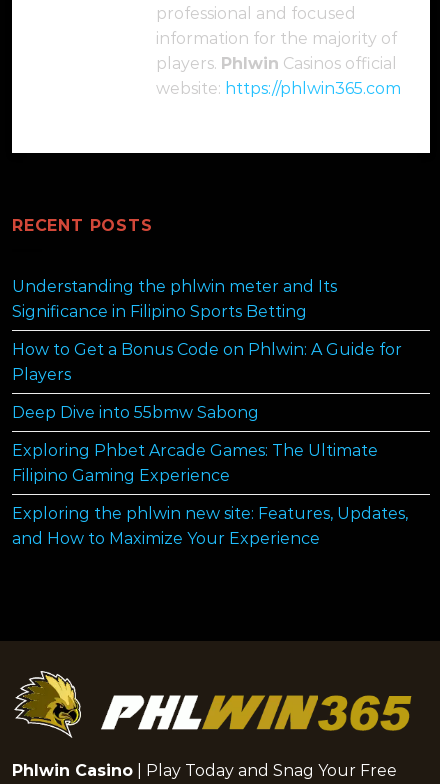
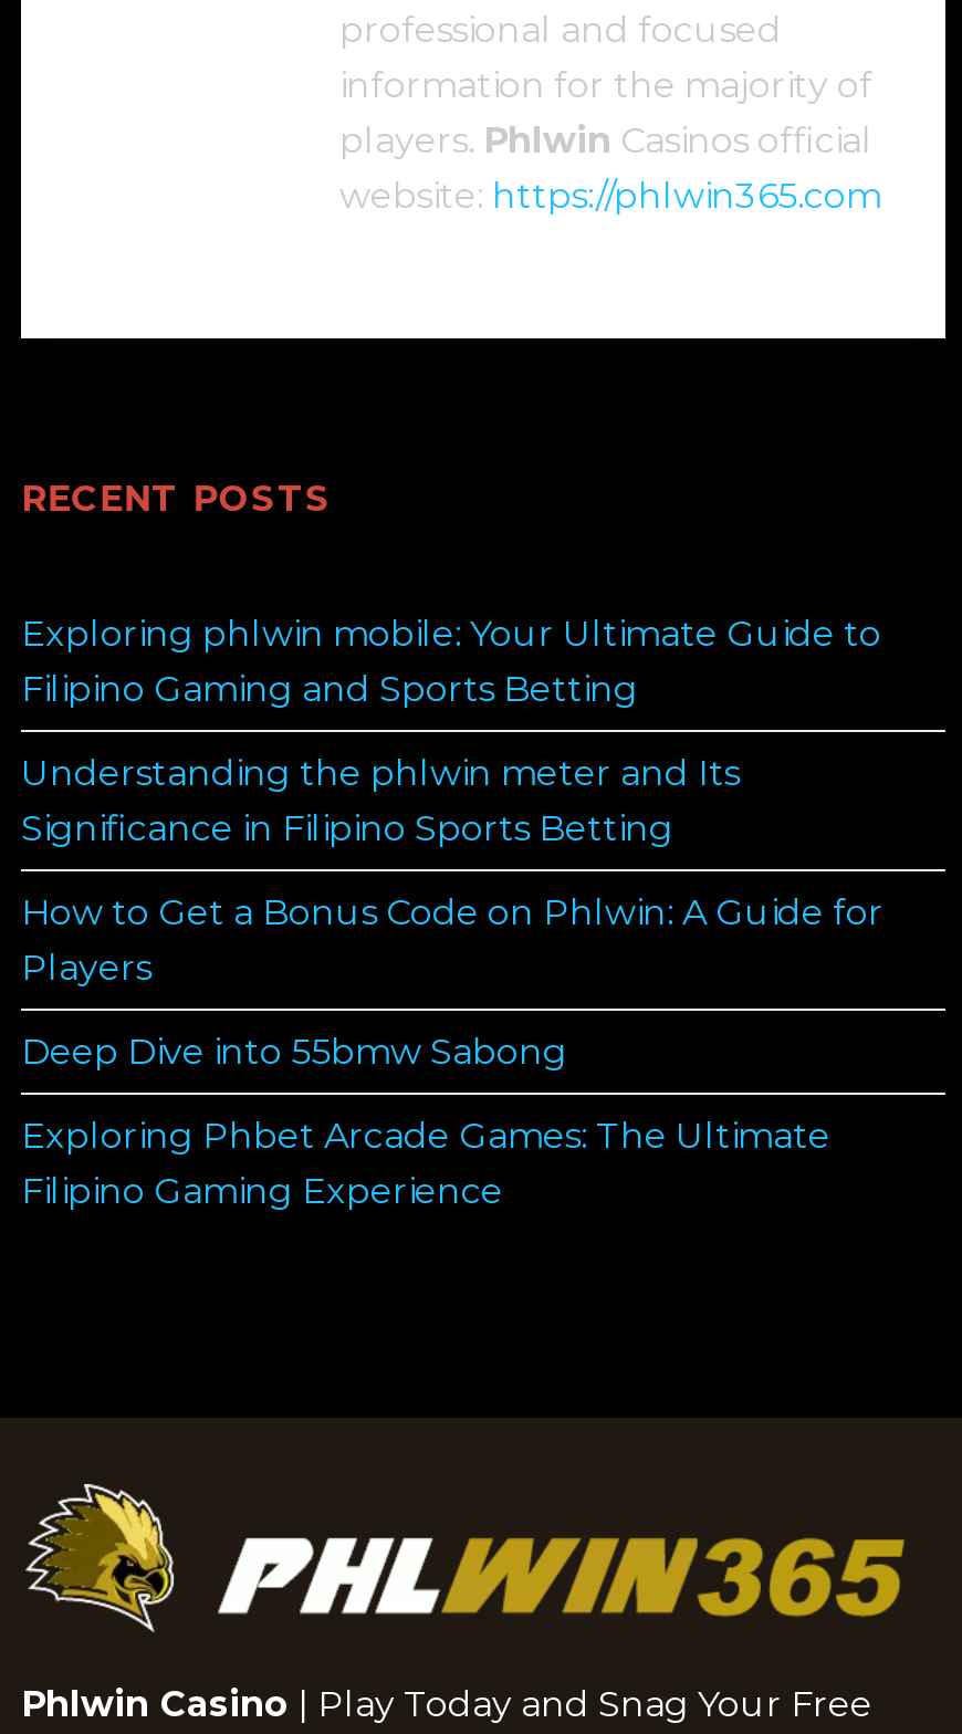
+ Exploring phlwin mobile: Your Ultimate Guide to
+ Filipino Gaming and Sports Betting

moved down: Understanding the phlwin meter and Its | Significance in Filipino Sports Betting | How to Get a Bonus Code on Phlwin: A Guide for | Players | Deep Dive into 55bmw Sabong | Exploring Phbet Arcade Games: The Ultimate | Filipino Gaming Experience

- Exploring the phlwin new site: Features, Updates,
- and How to Maximize Your Experience
